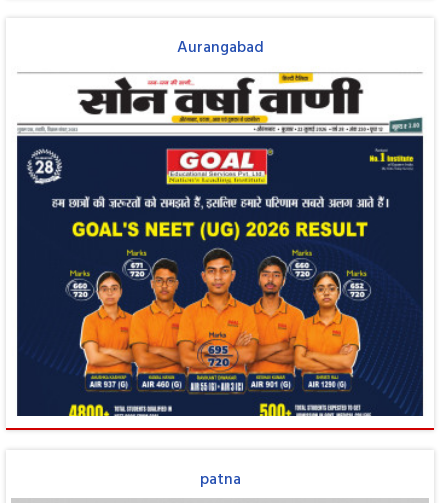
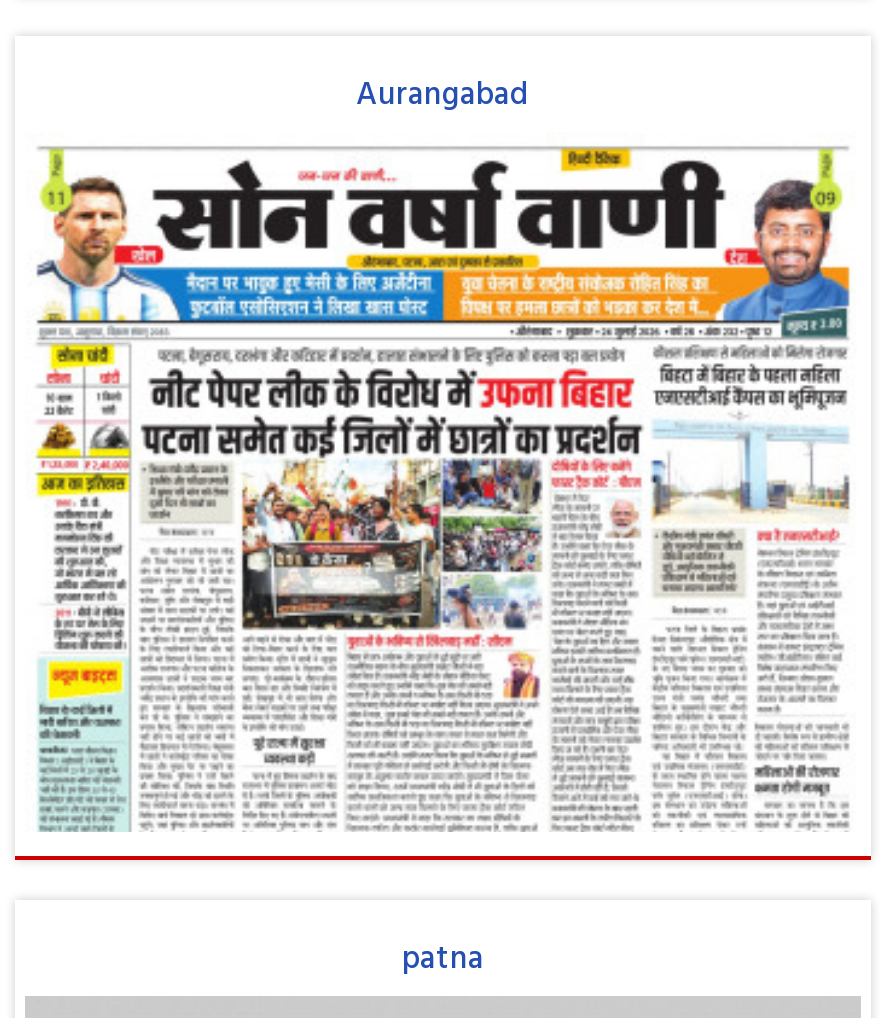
- [image]
+ [image]
